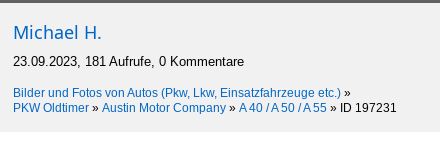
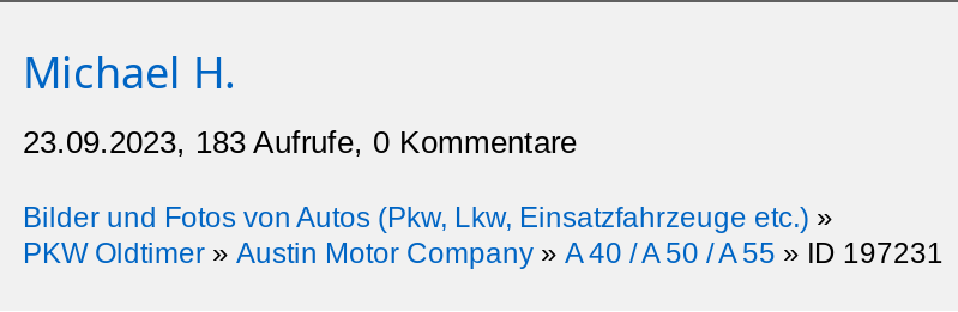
- 23.09.2023, 181 Aufrufe, 0 Kommentare
+ 23.09.2023, 183 Aufrufe, 0 Kommentare
